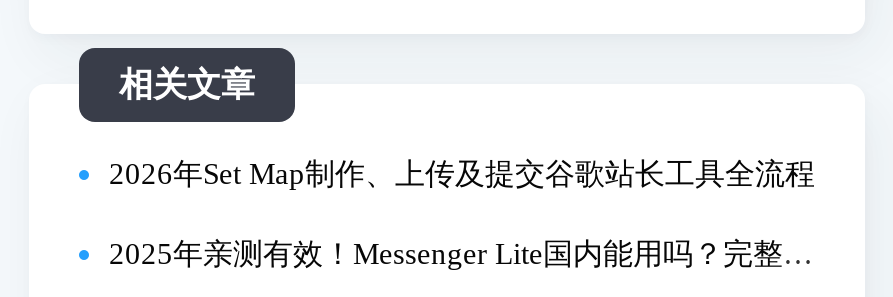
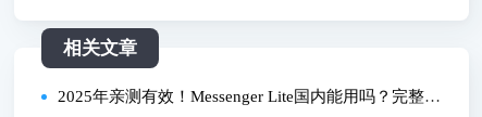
- 2026年Set Map制作、上传及提交谷歌站长工具全流程
